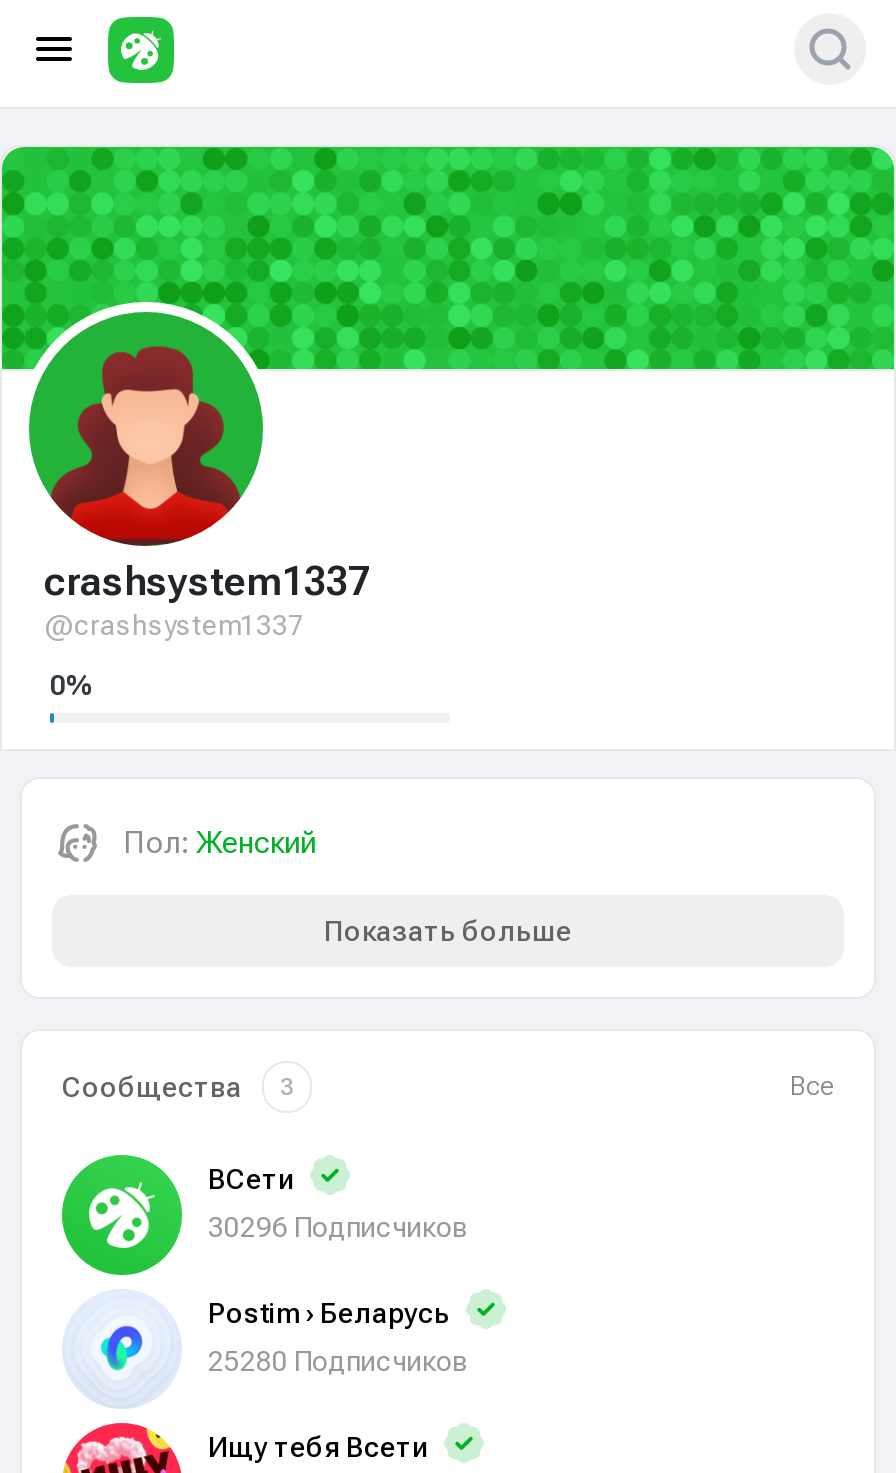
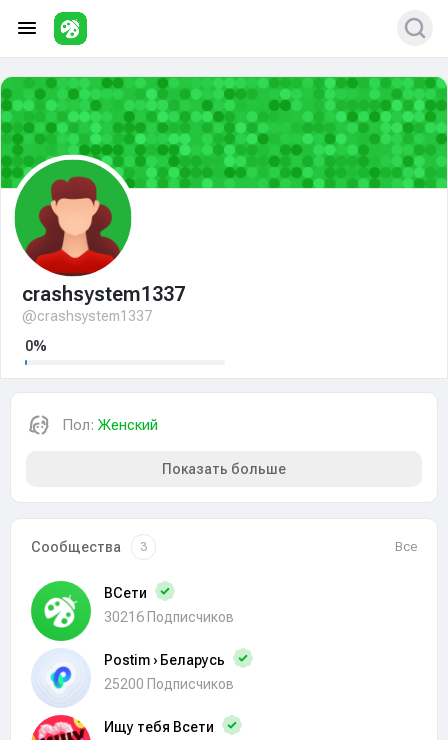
- 30296 Подписчиков
+ 30216 Подписчиков

- 25280 Подписчиков
+ 25200 Подписчиков
